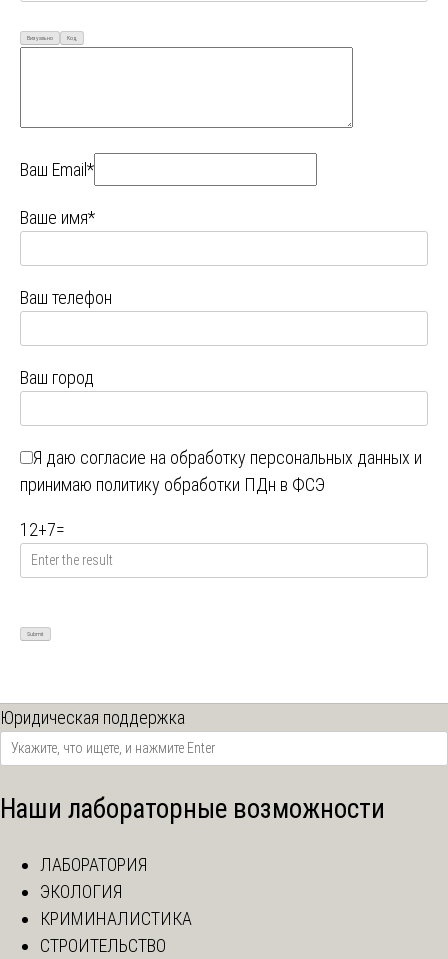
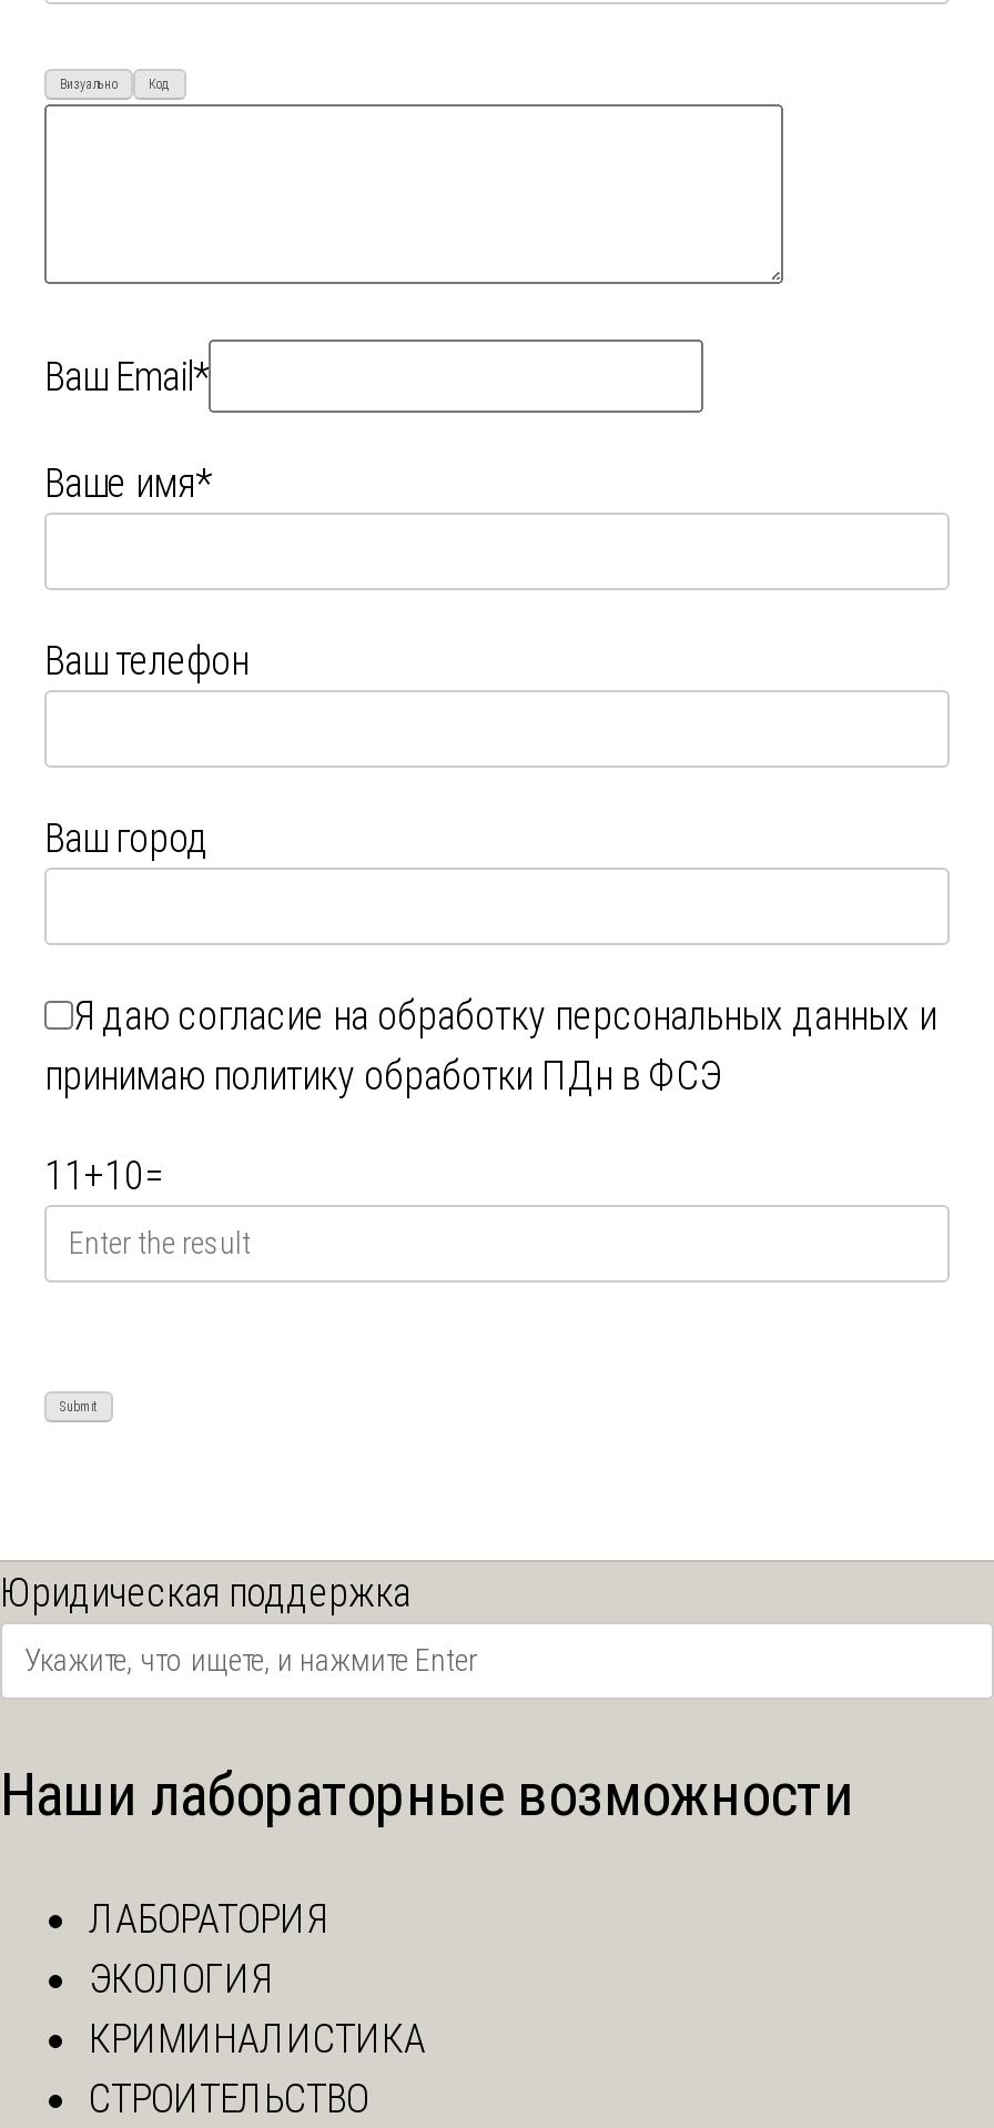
- 12 +7=
+ 11 +10=
